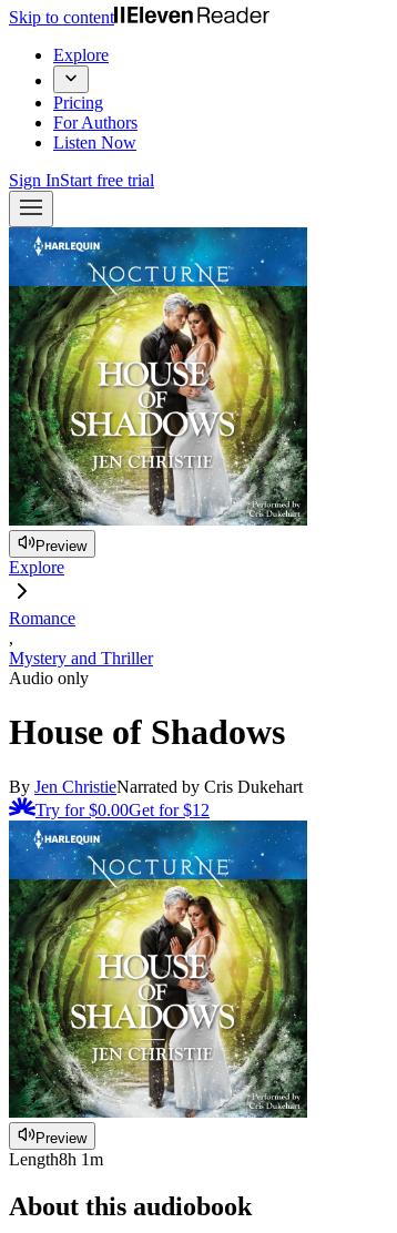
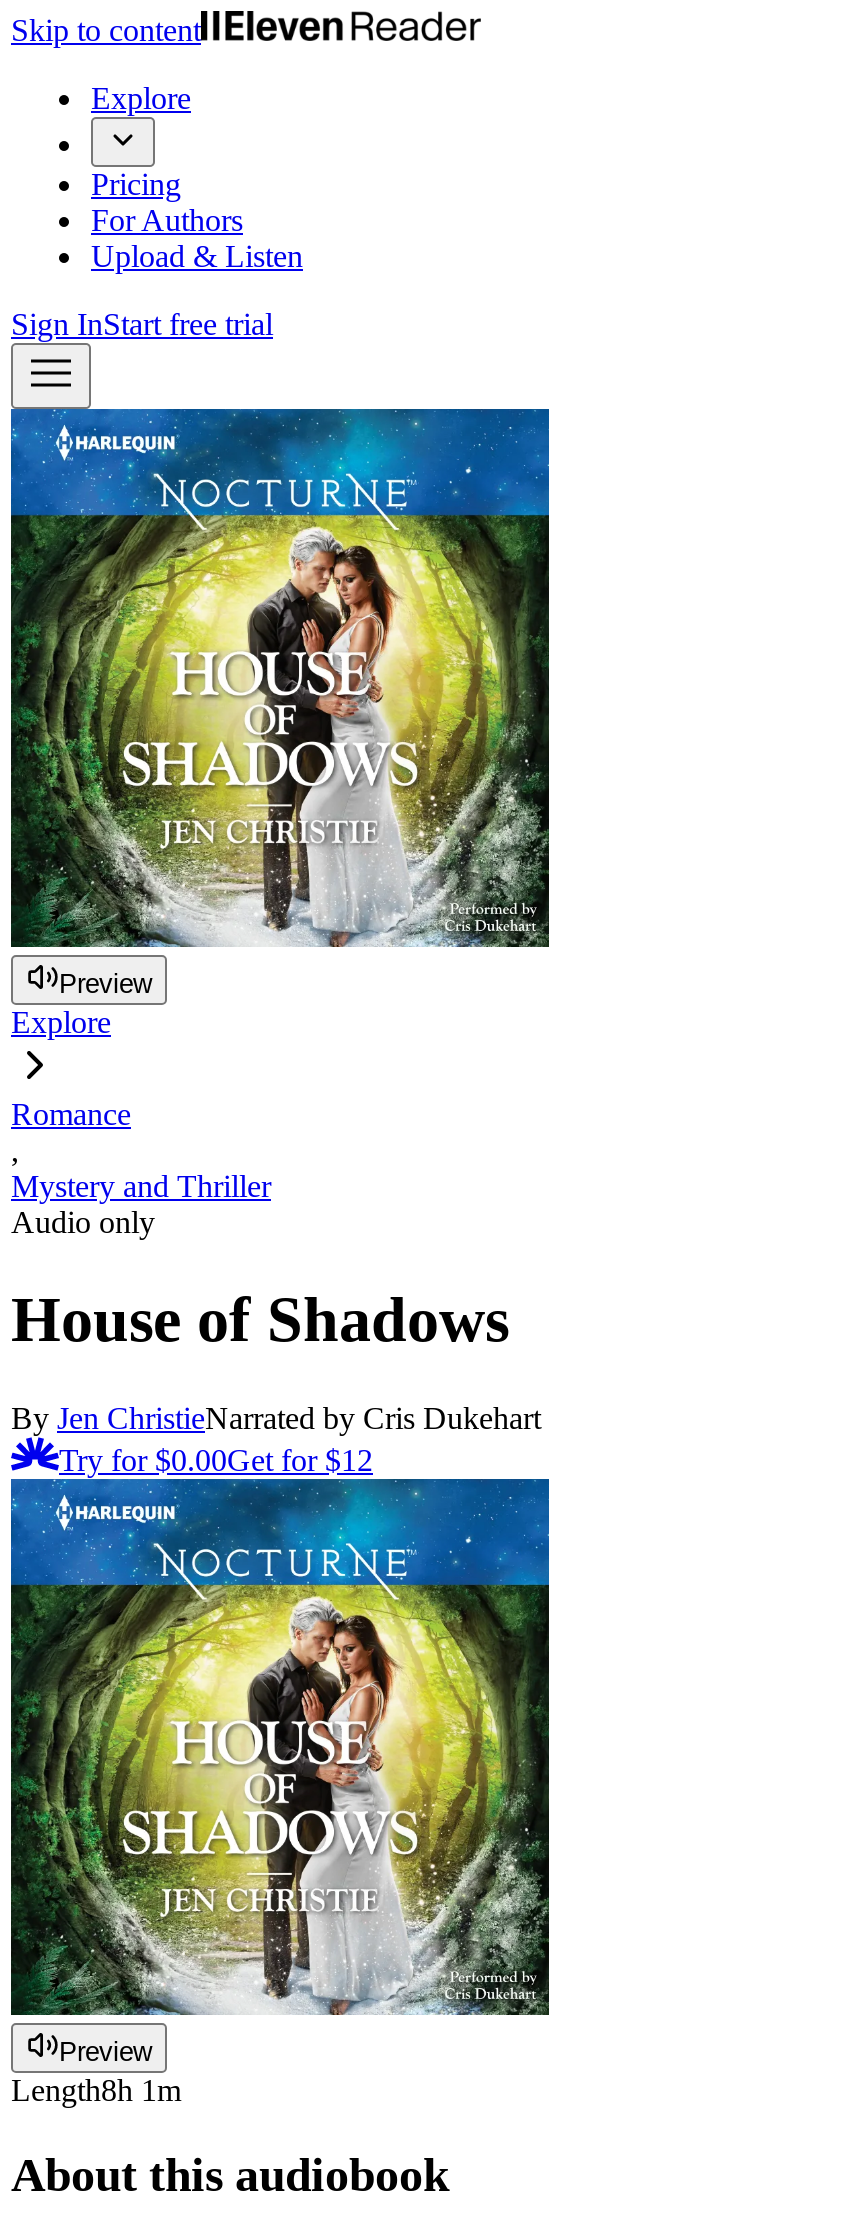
- Listen Now
+ Upload & Listen
